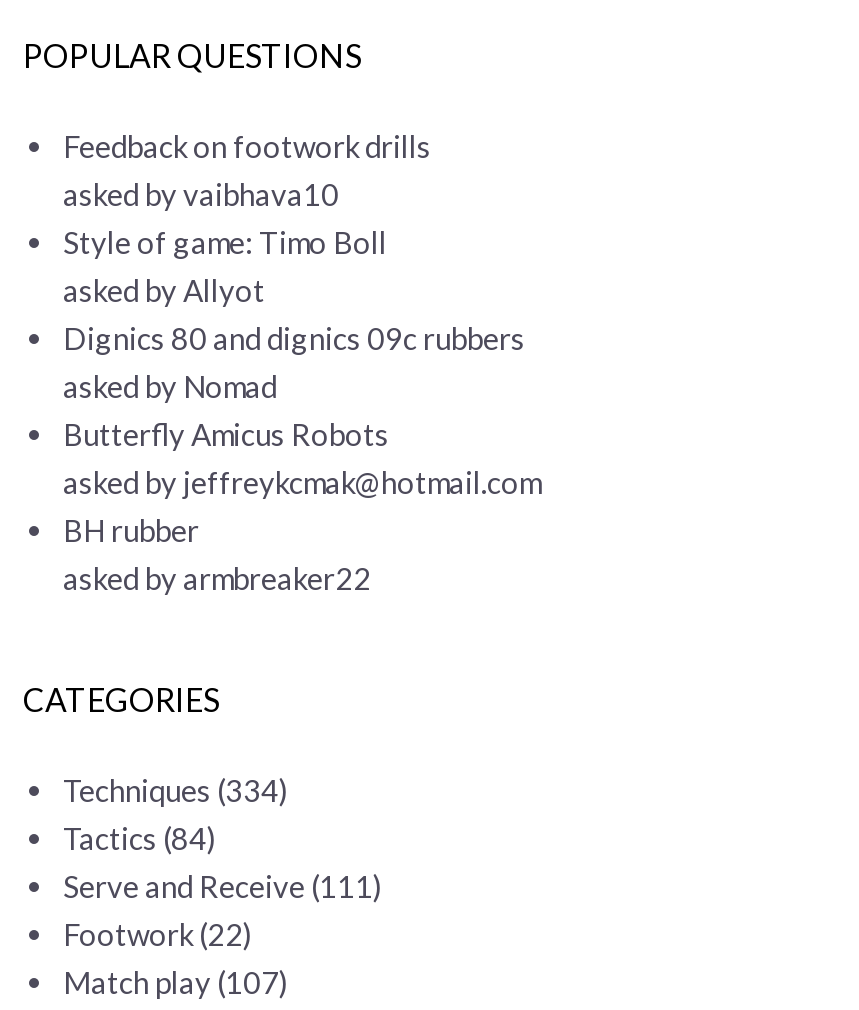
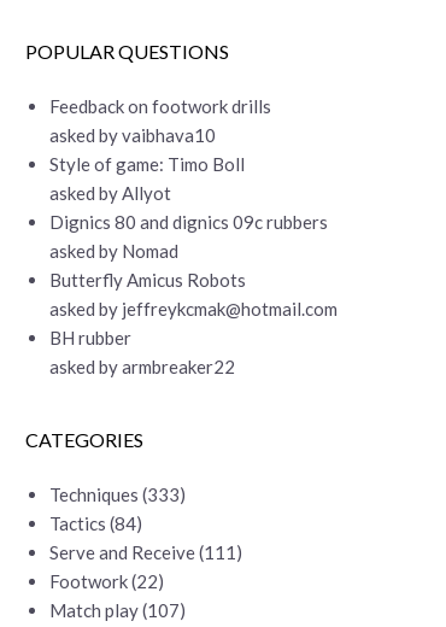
- Techniques (334)
+ Techniques (333)
